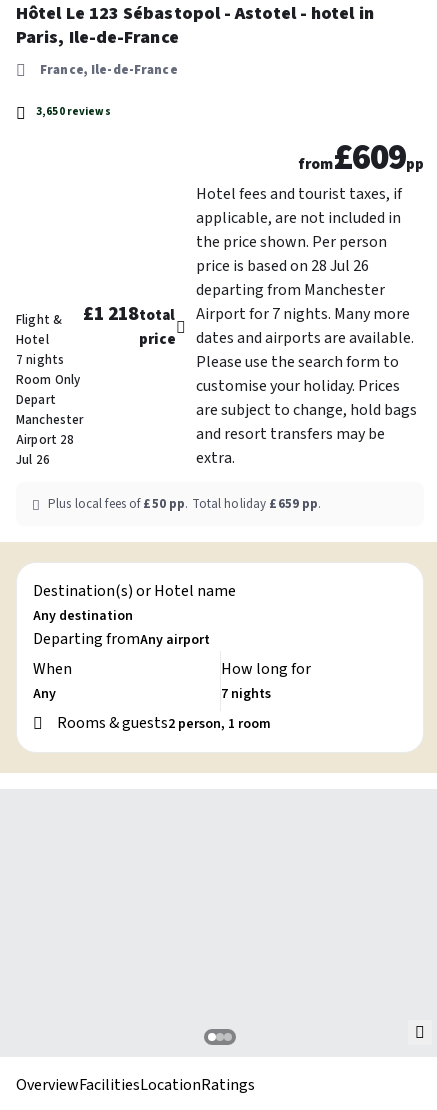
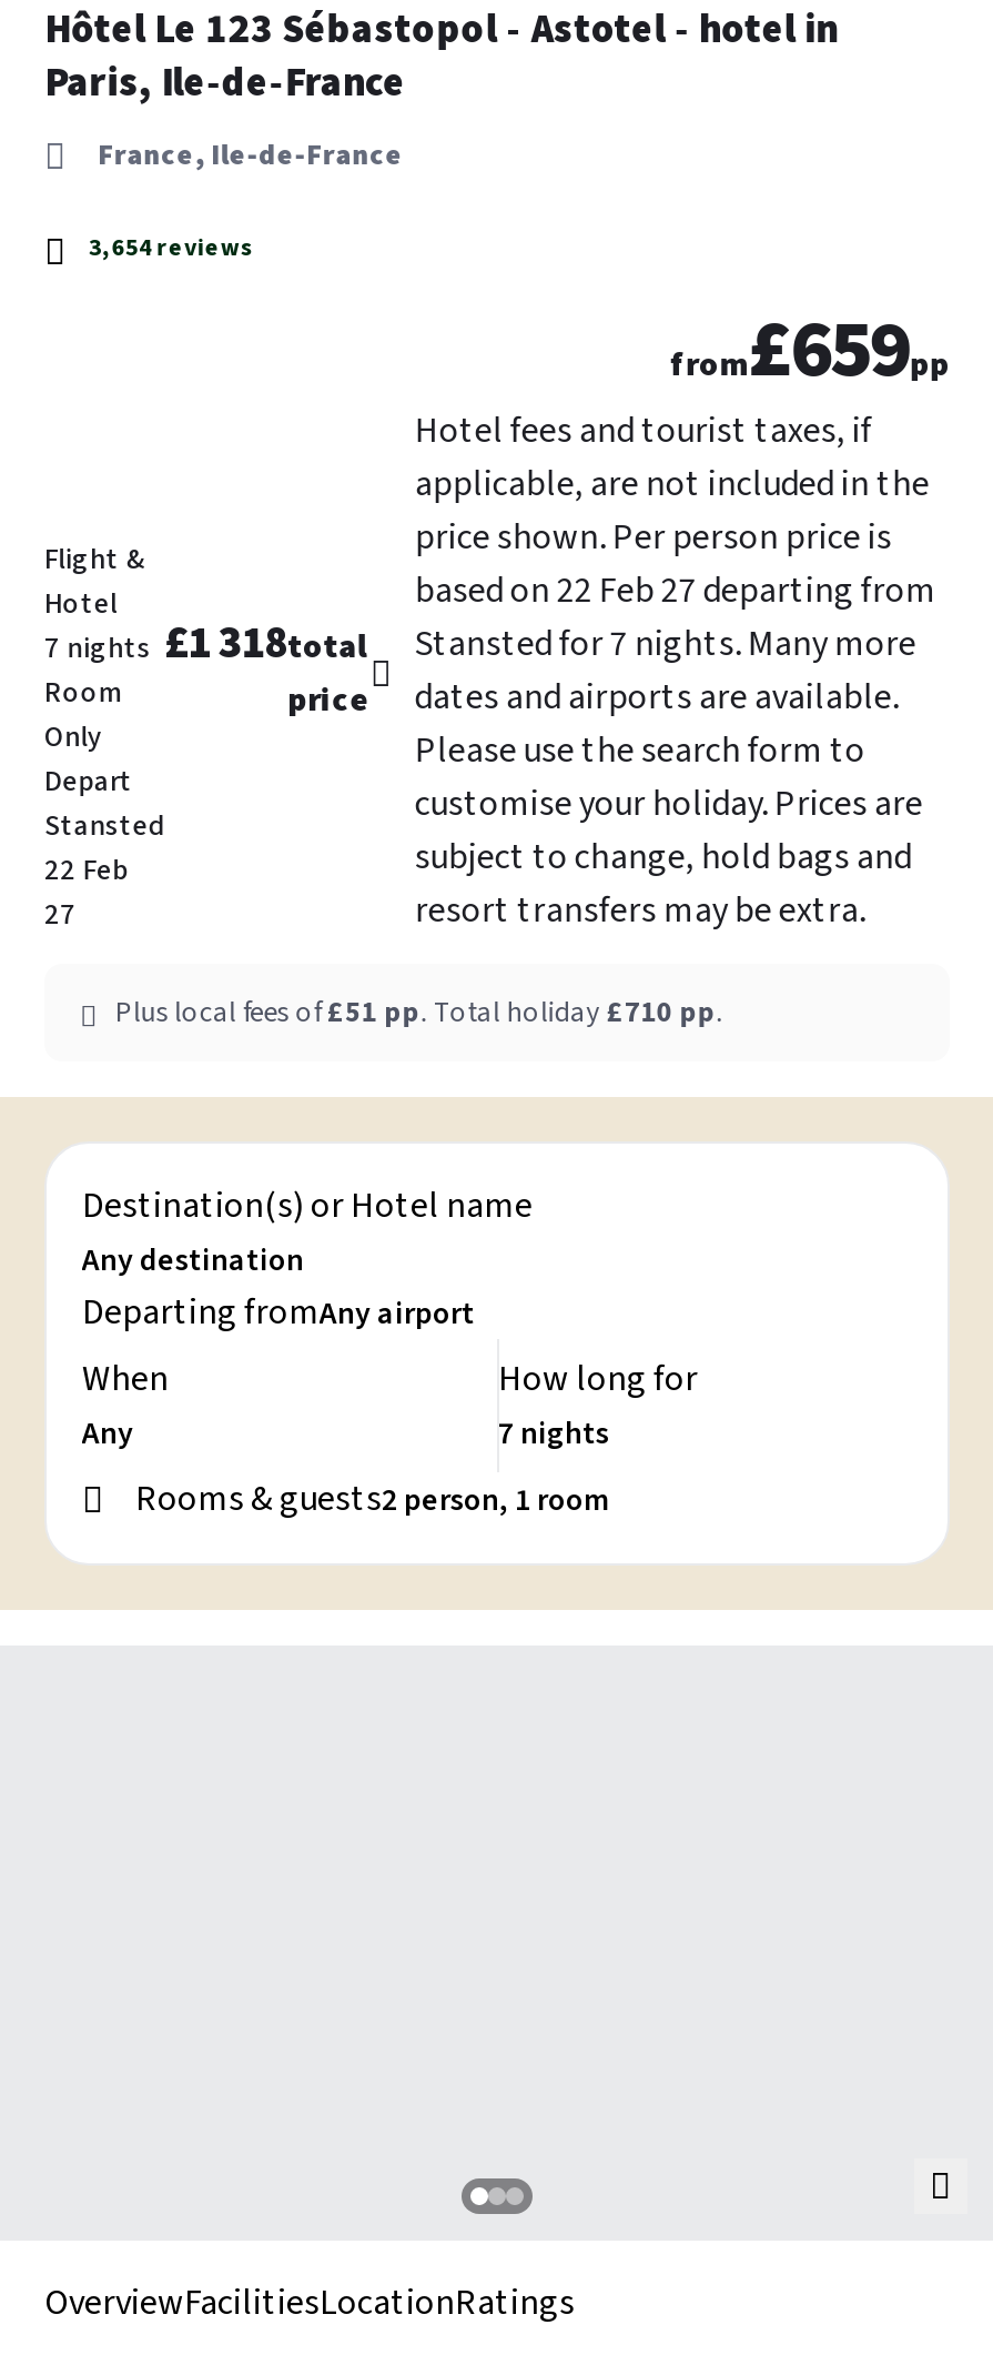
- 3,650 reviews
+ 3,654 reviews

- from£609pp
+ from£659pp

- applicable, are not included in
- the price shown. Per person
- price is based on 28 Jul 26
- departing from Manchester
- Airport for 7 nights. Many more
+ applicable, are not included in the
+ price shown. Per person price is
+ based on 22 Feb 27 departing from
+ Stansted for 7 nights. Many more

- £1 218total
+ £1 318total

moved up: Flight & | Hotel | 7 nights

- Manchester
- Airport 28
- Jul 26
+ Stansted
+ 22 Feb
+ 27

- Plus local fees of £50 pp. Total holiday £659 pp.
+ Plus local fees of £51 pp. Total holiday £710 pp.
